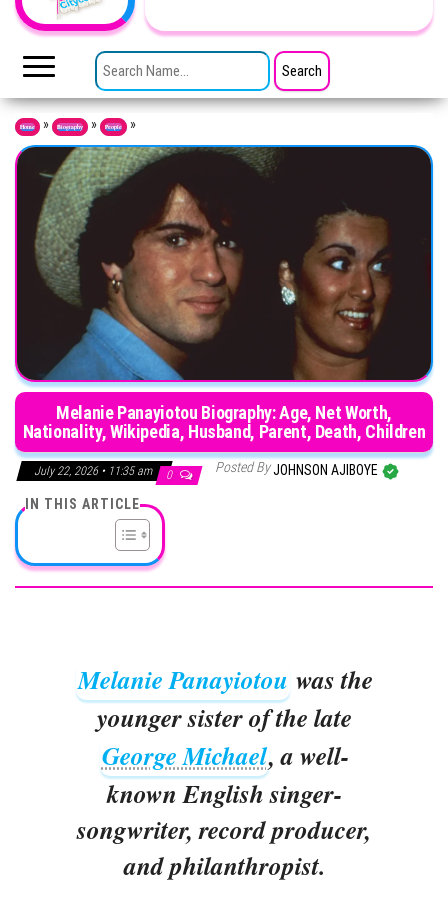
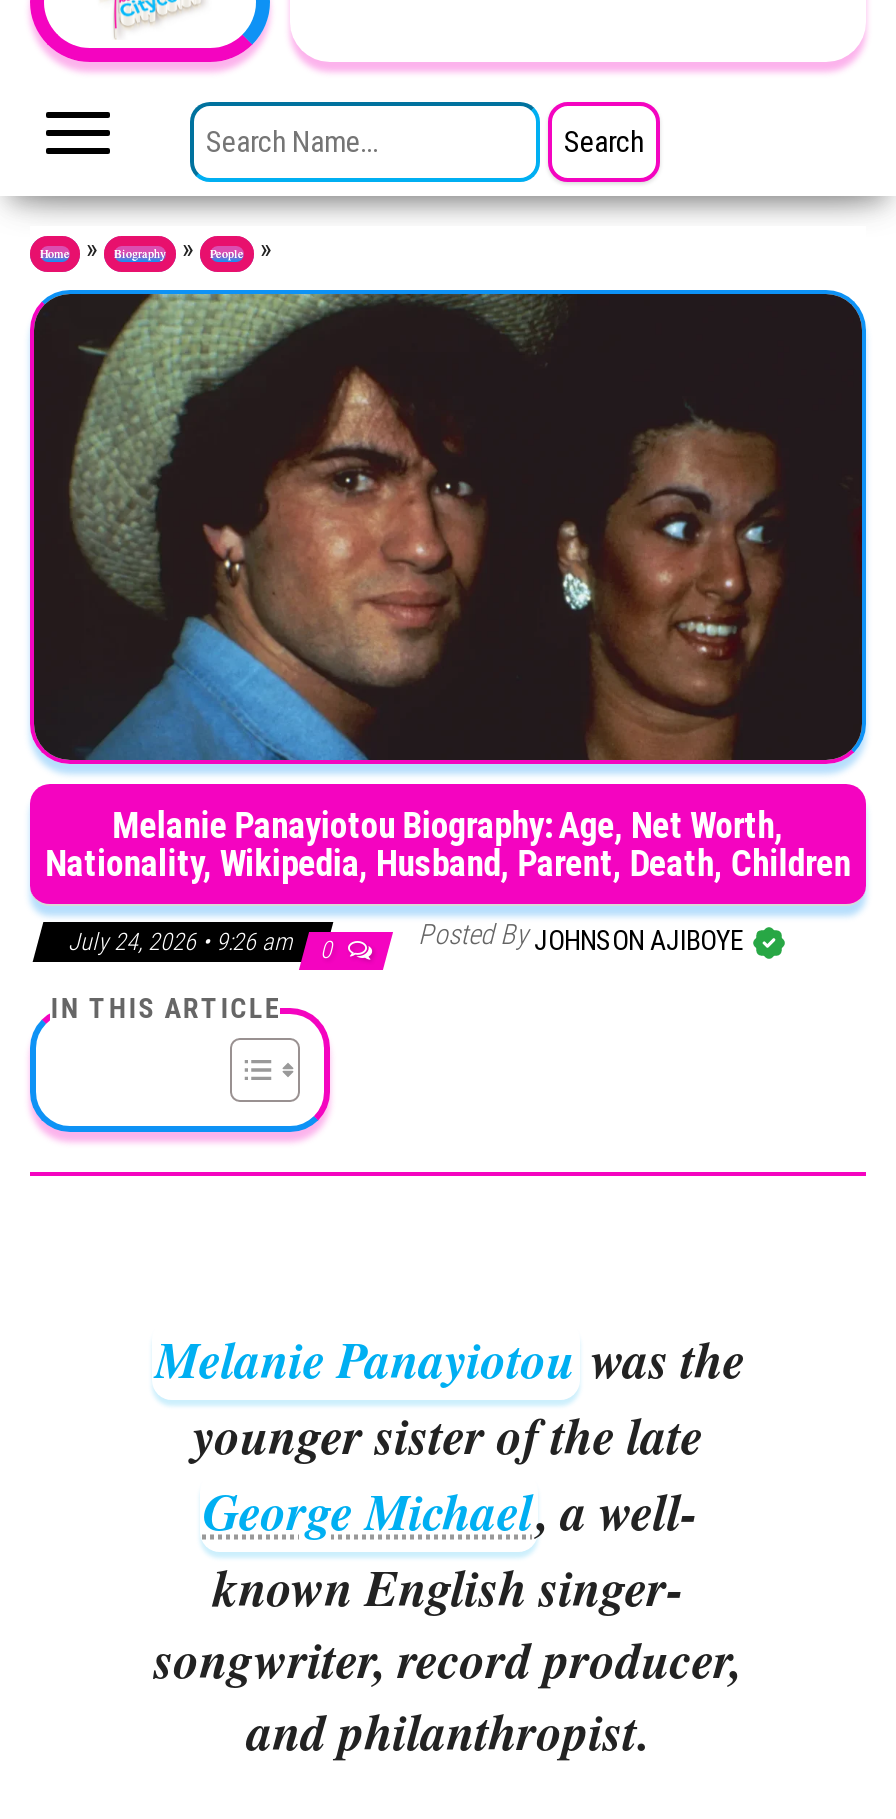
- July 22, 2026 • 11:35 am 0
+ July 24, 2026 • 9:26 am 0
